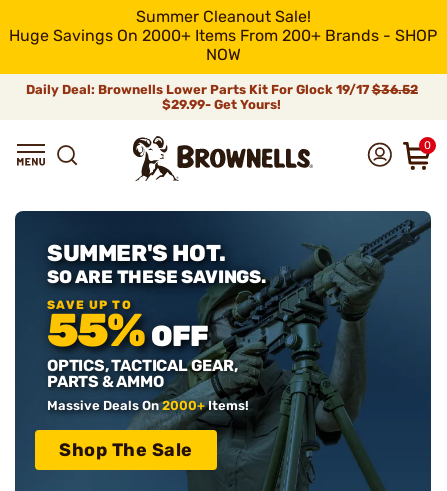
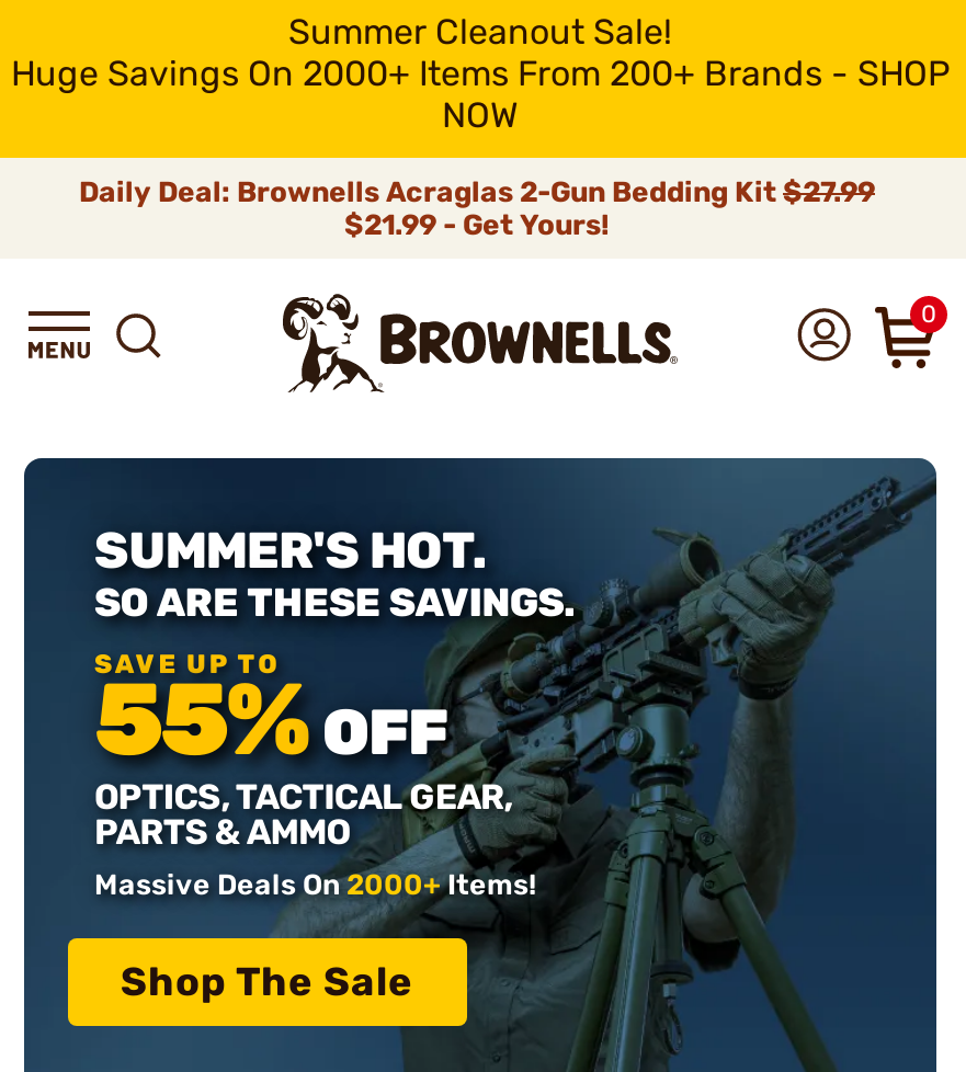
- Daily Deal: Brownells Lower Parts Kit For Glock 19/17 $36.52
- $29.99- Get Yours!
+ Daily Deal: Brownells Acraglas 2-Gun Bedding Kit $27.99
+ $21.99 - Get Yours!
